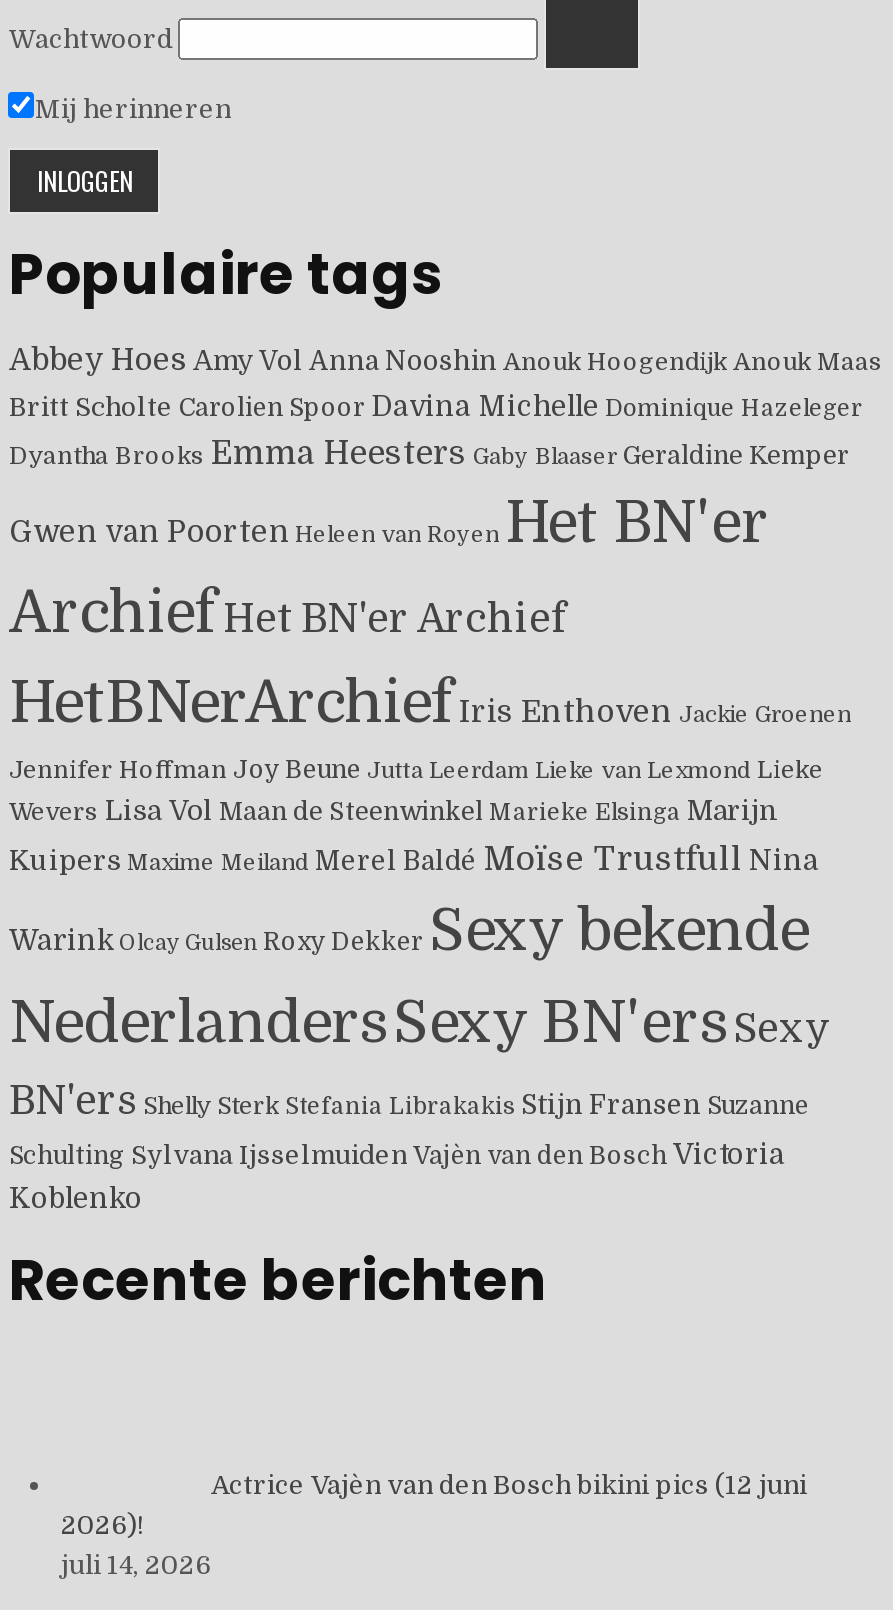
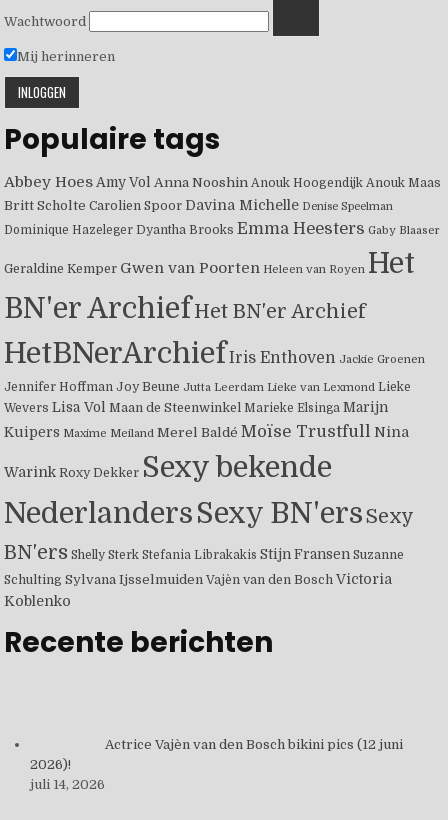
- Britt Scholte Carolien Spoor Davina Michelle Dominique Hazeleger
- Dyantha Brooks Emma Heesters Gaby Blaaser Geraldine Kemper
- Gwen van Poorten Heleen van Royen Het BN'er
- Archief Het BN'er Archief
+ Britt Scholte Carolien Spoor Davina Michelle Denise Speelman
+ Dominique Hazeleger Dyantha Brooks Emma Heesters Gaby Blaaser
+ Geraldine Kemper Gwen van Poorten Heleen van Royen Het
+ BN'er Archief Het BN'er Archief

- Warink Olcay Gulsen Roxy Dekker Sexy bekende
+ Warink Roxy Dekker Sexy bekende
